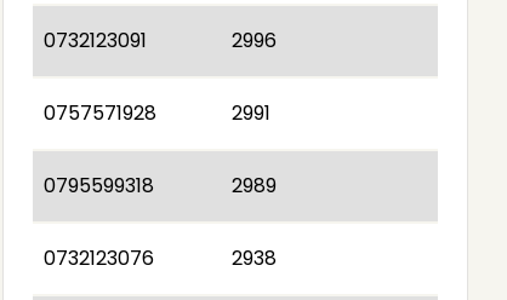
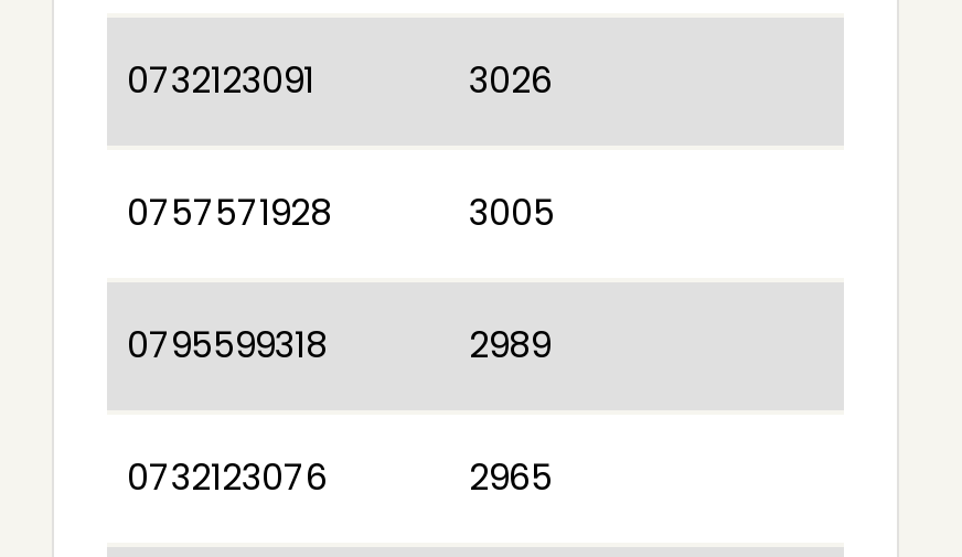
- 2996
+ 3026

- 2991
+ 3005

- 2938
+ 2965
